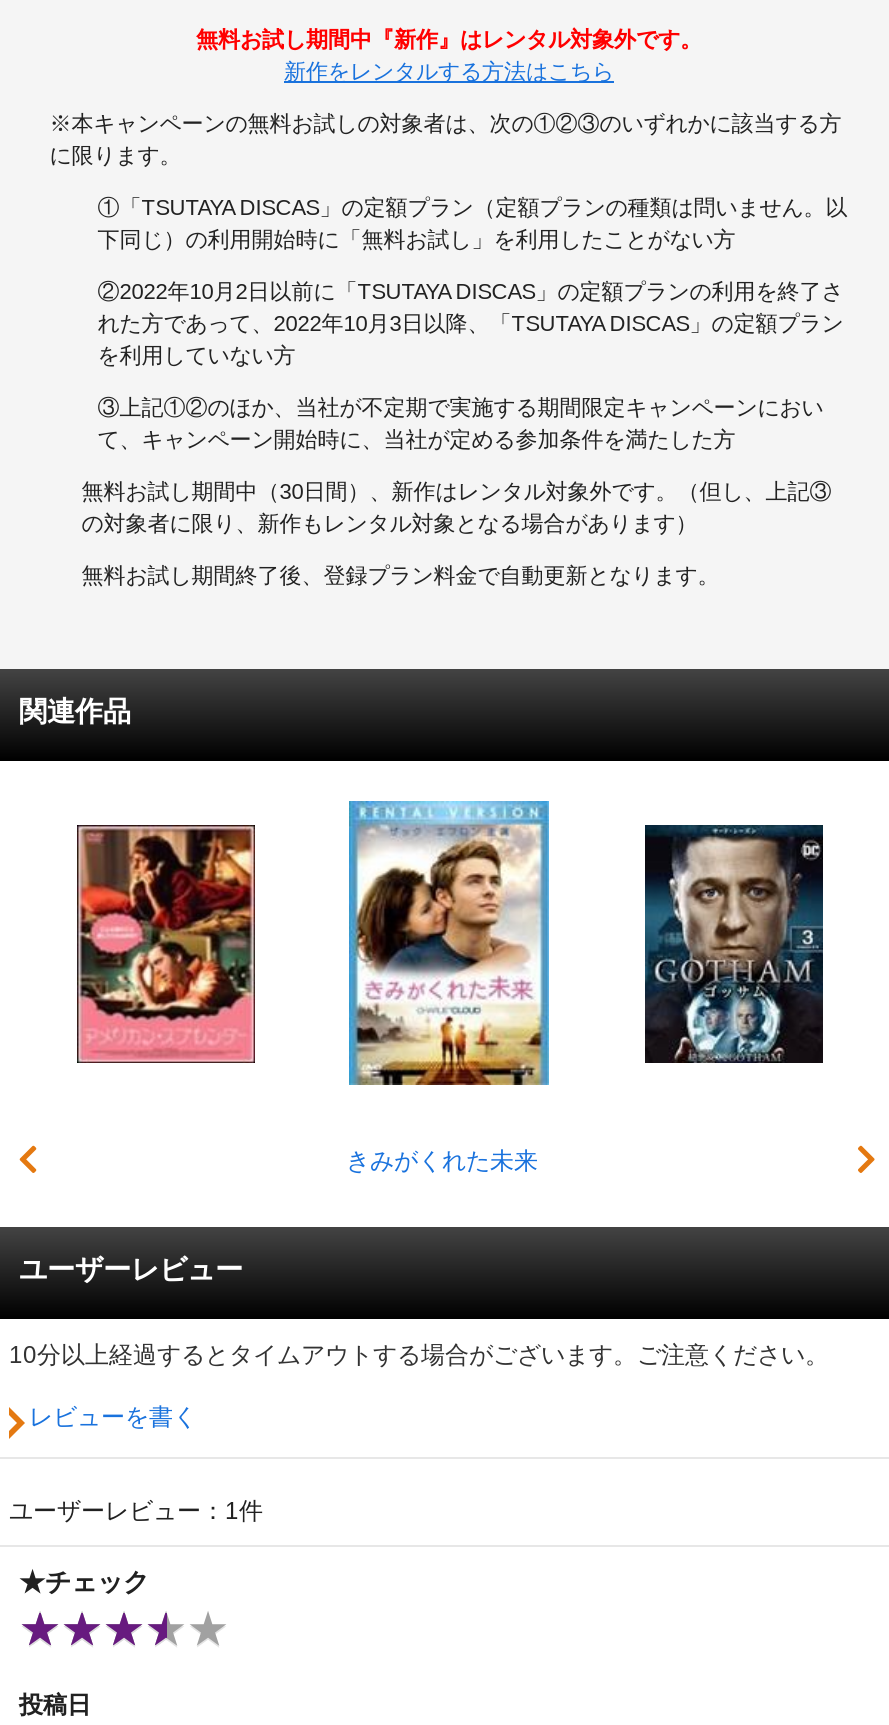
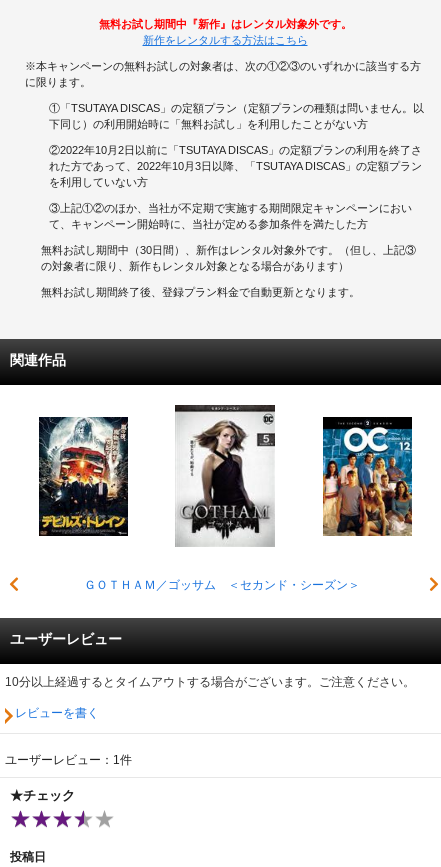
- [image]
- きみがくれた未来
+ [image]
+ ＧＯＴＨＡＭ／ゴッサム ＜セカンド・シーズン＞

- [image]
+ [image]

- [image]
+ [image]
